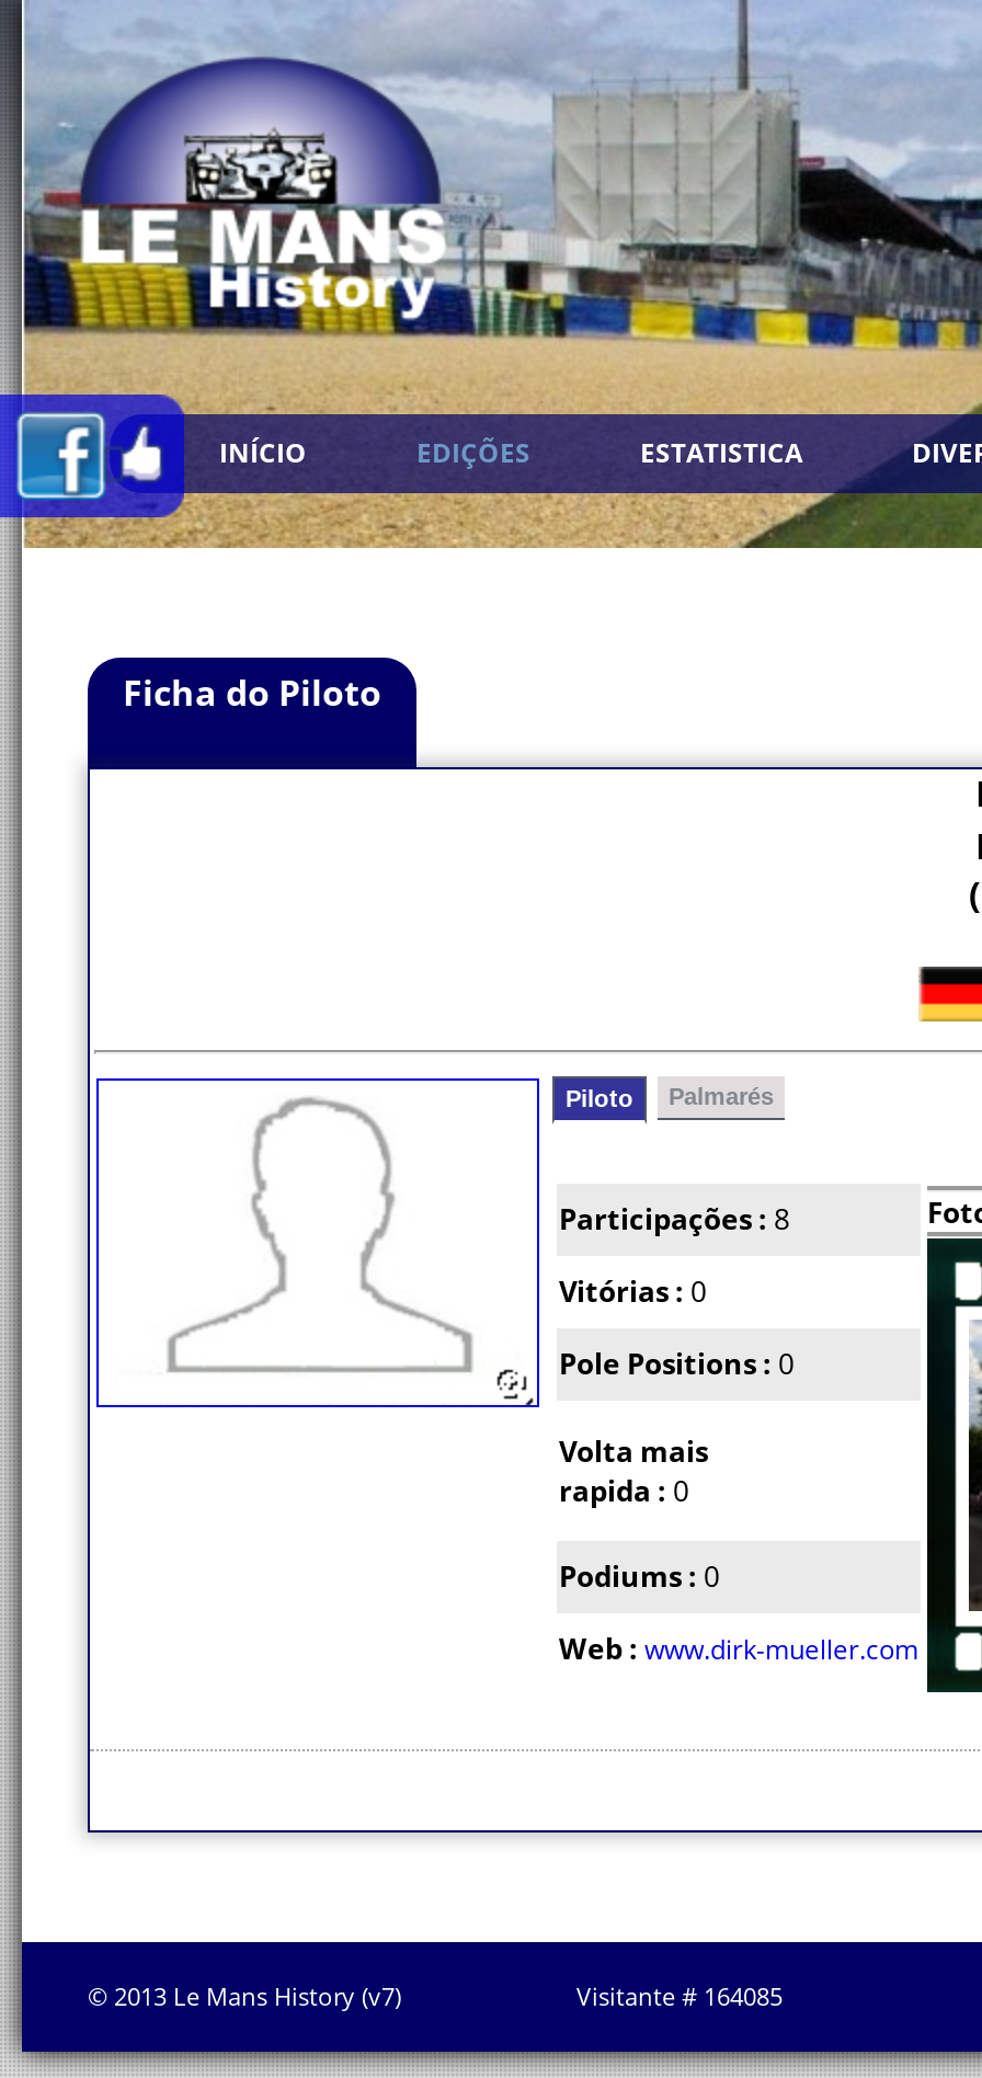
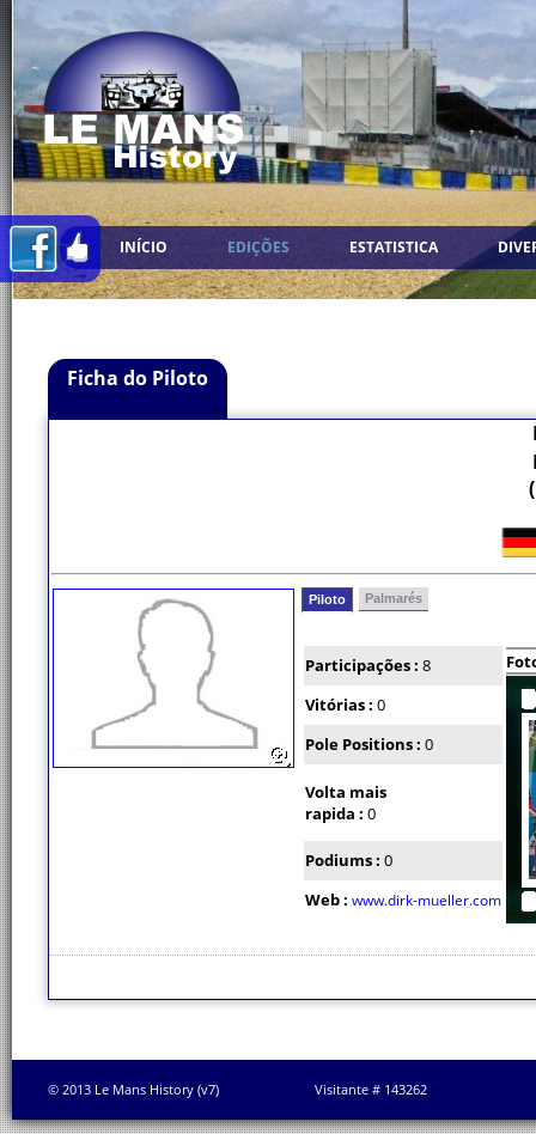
- Visitante # 164085
+ Visitante # 143262
